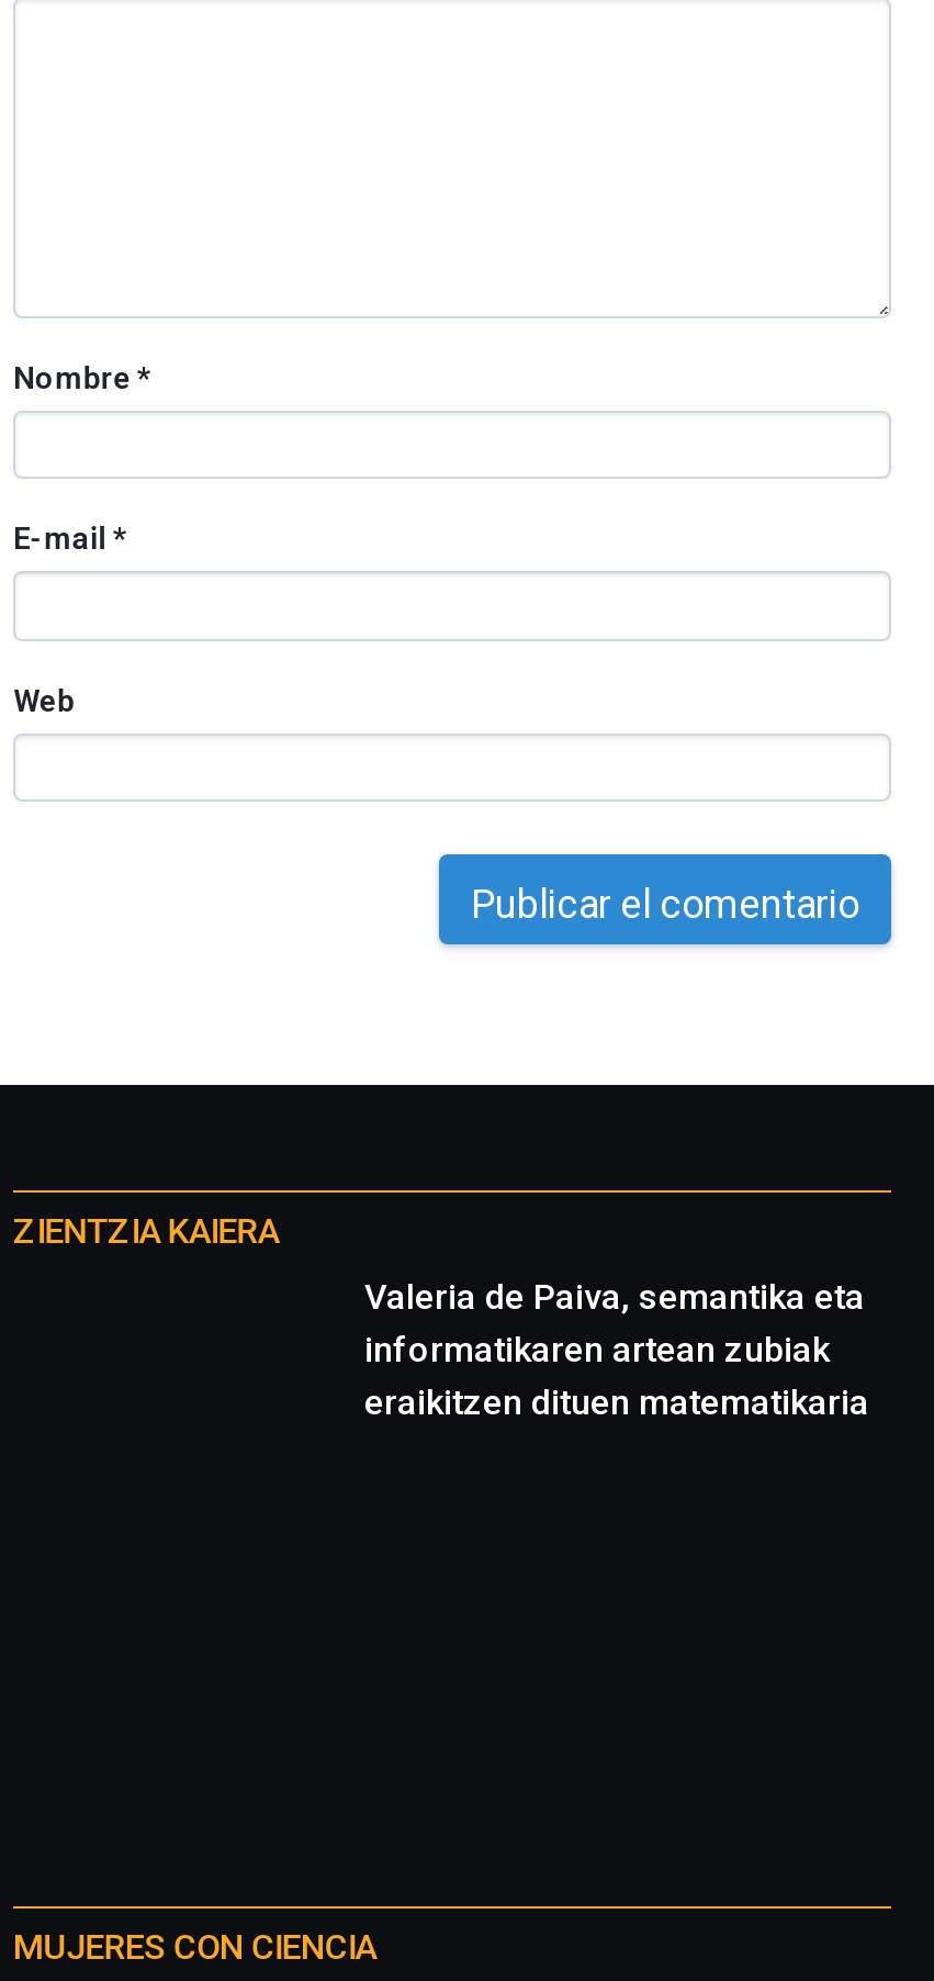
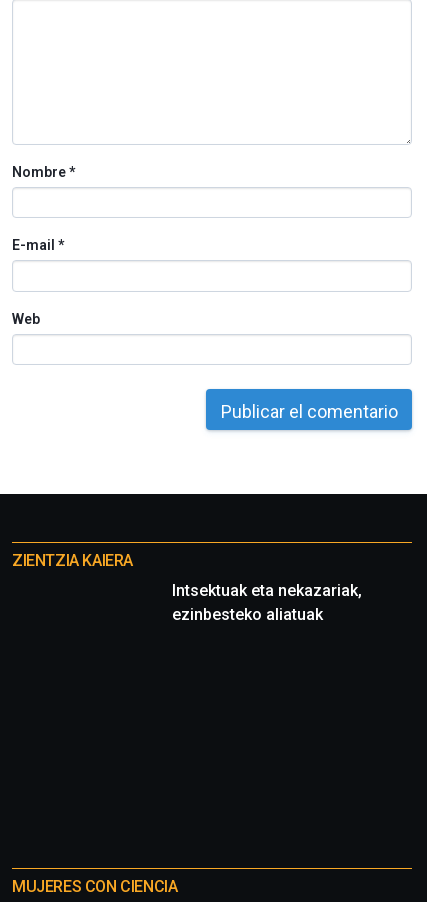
- Valeria de Paiva, semantika eta
- informatikaren artean zubiak
- eraikitzen dituen matematikaria
+ Intsektuak eta nekazariak,
+ ezinbesteko aliatuak
